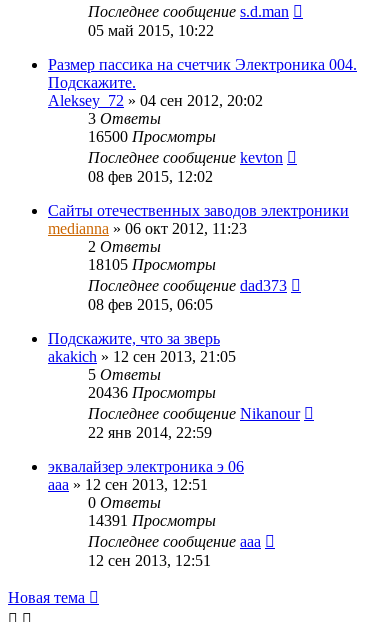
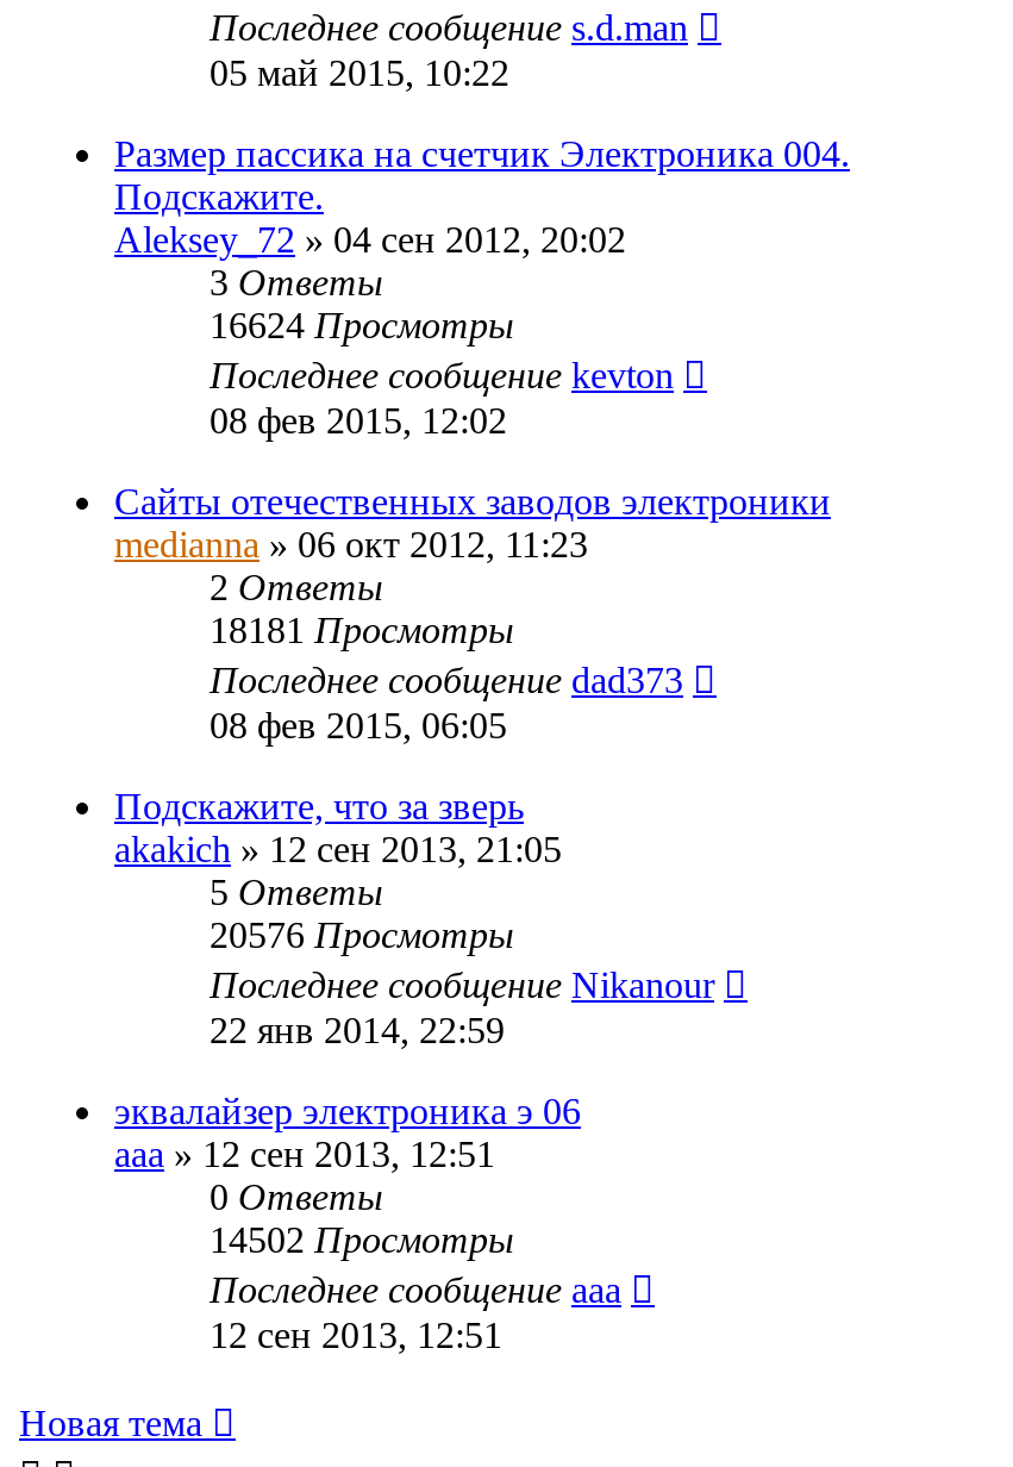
- 16500 Просмотры
+ 16624 Просмотры

- 18105 Просмотры
+ 18181 Просмотры

- 20436 Просмотры
+ 20576 Просмотры

- 14391 Просмотры
+ 14502 Просмотры
